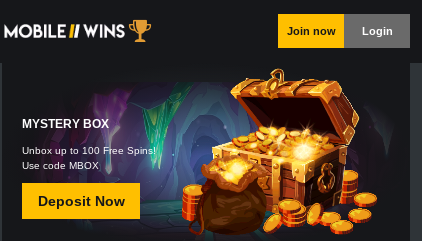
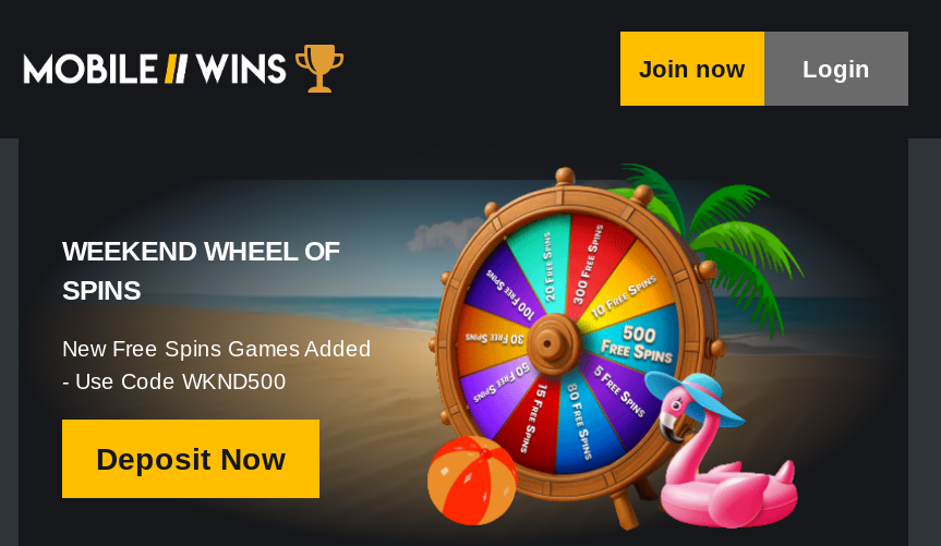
- [image]
- Unbox up to 100 Free Spins!
- Use code MBOX
+ [image]
+ New Free Spins Games Added
+ - Use Code WKND500

- MYSTERY BOX
+ WEEKEND WHEEL OF
+ SPINS
